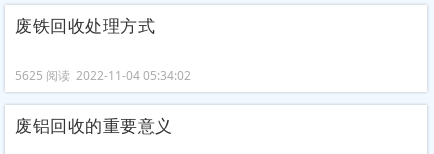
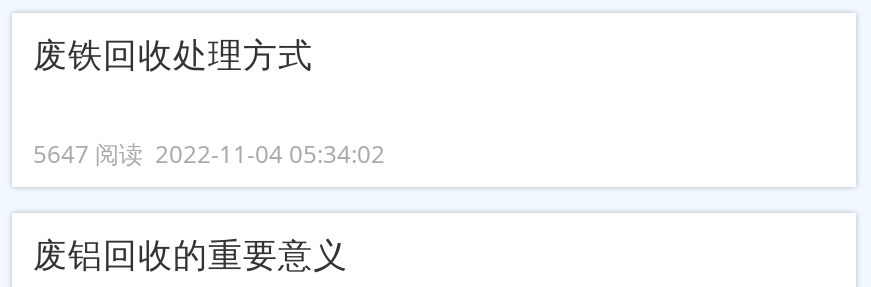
- 5625 阅读 2022-11-04 05:34:02
+ 5647 阅读 2022-11-04 05:34:02
